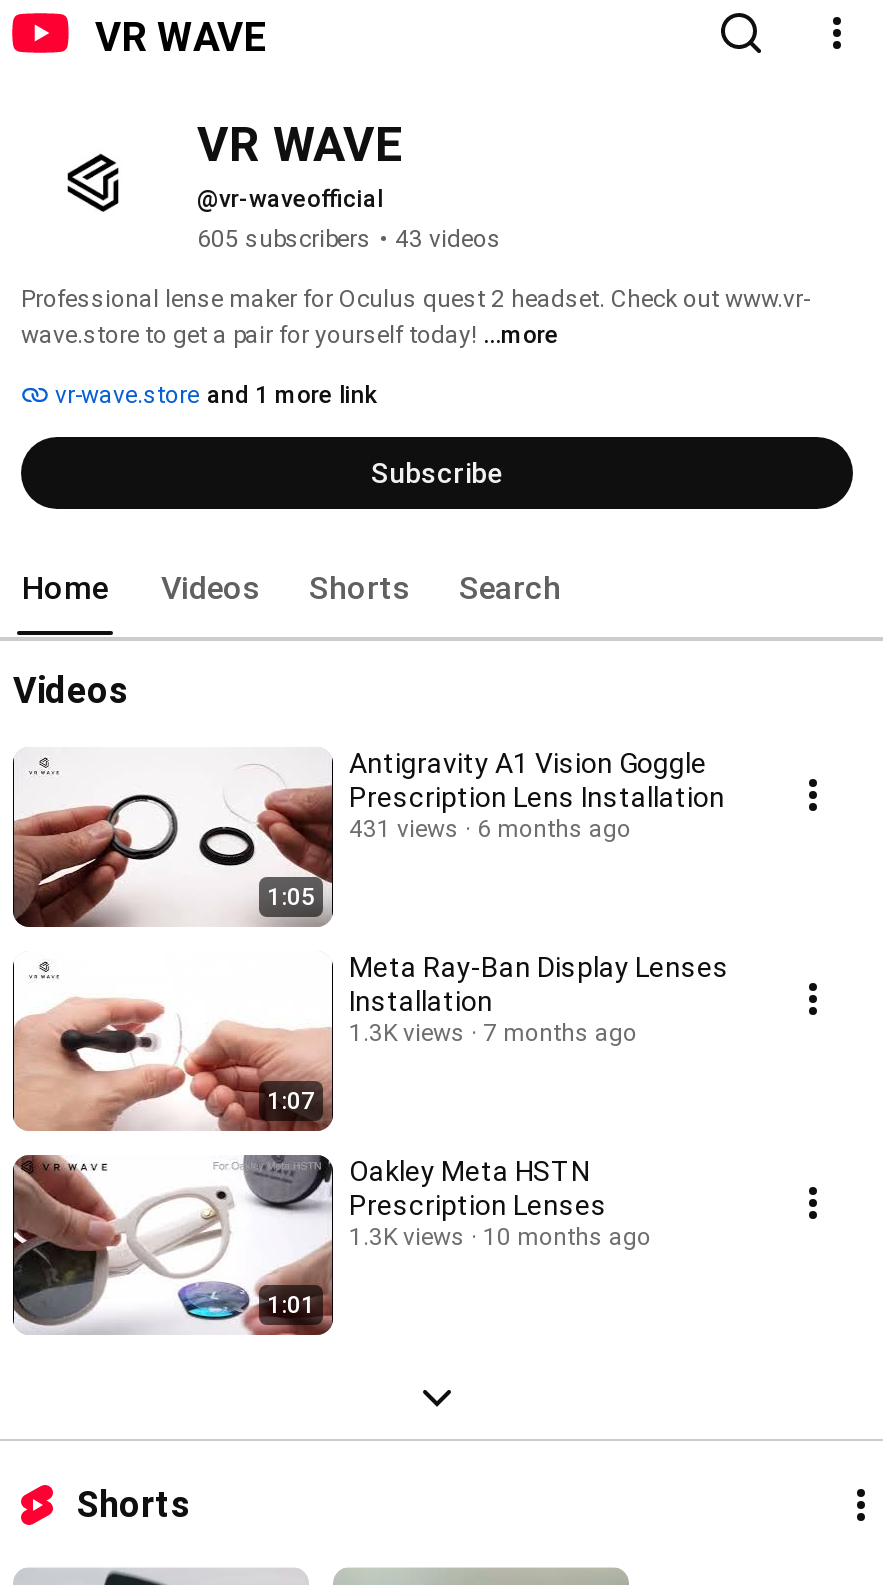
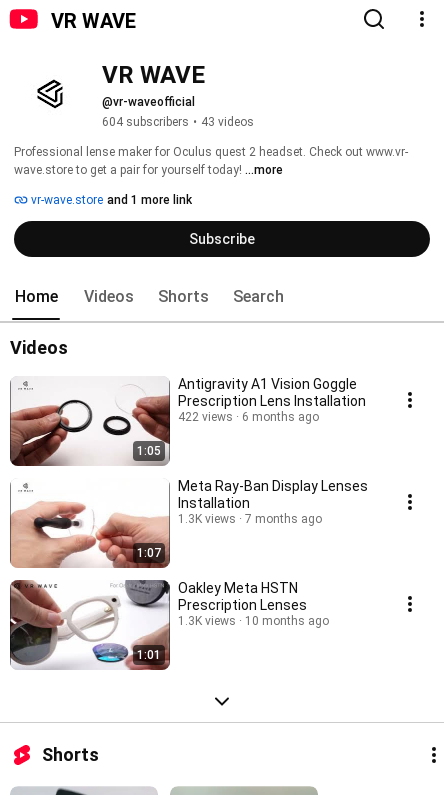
- 605 subscribers • 43 videos
+ 604 subscribers • 43 videos

- 431 views 6 months ago
+ 422 views 6 months ago
